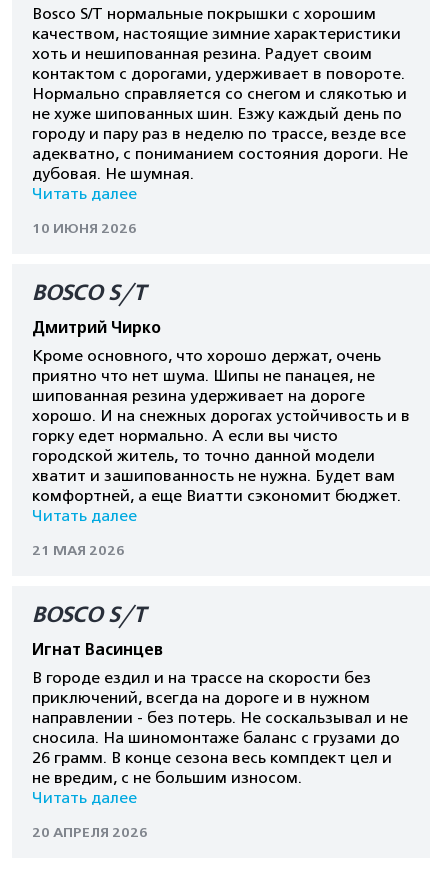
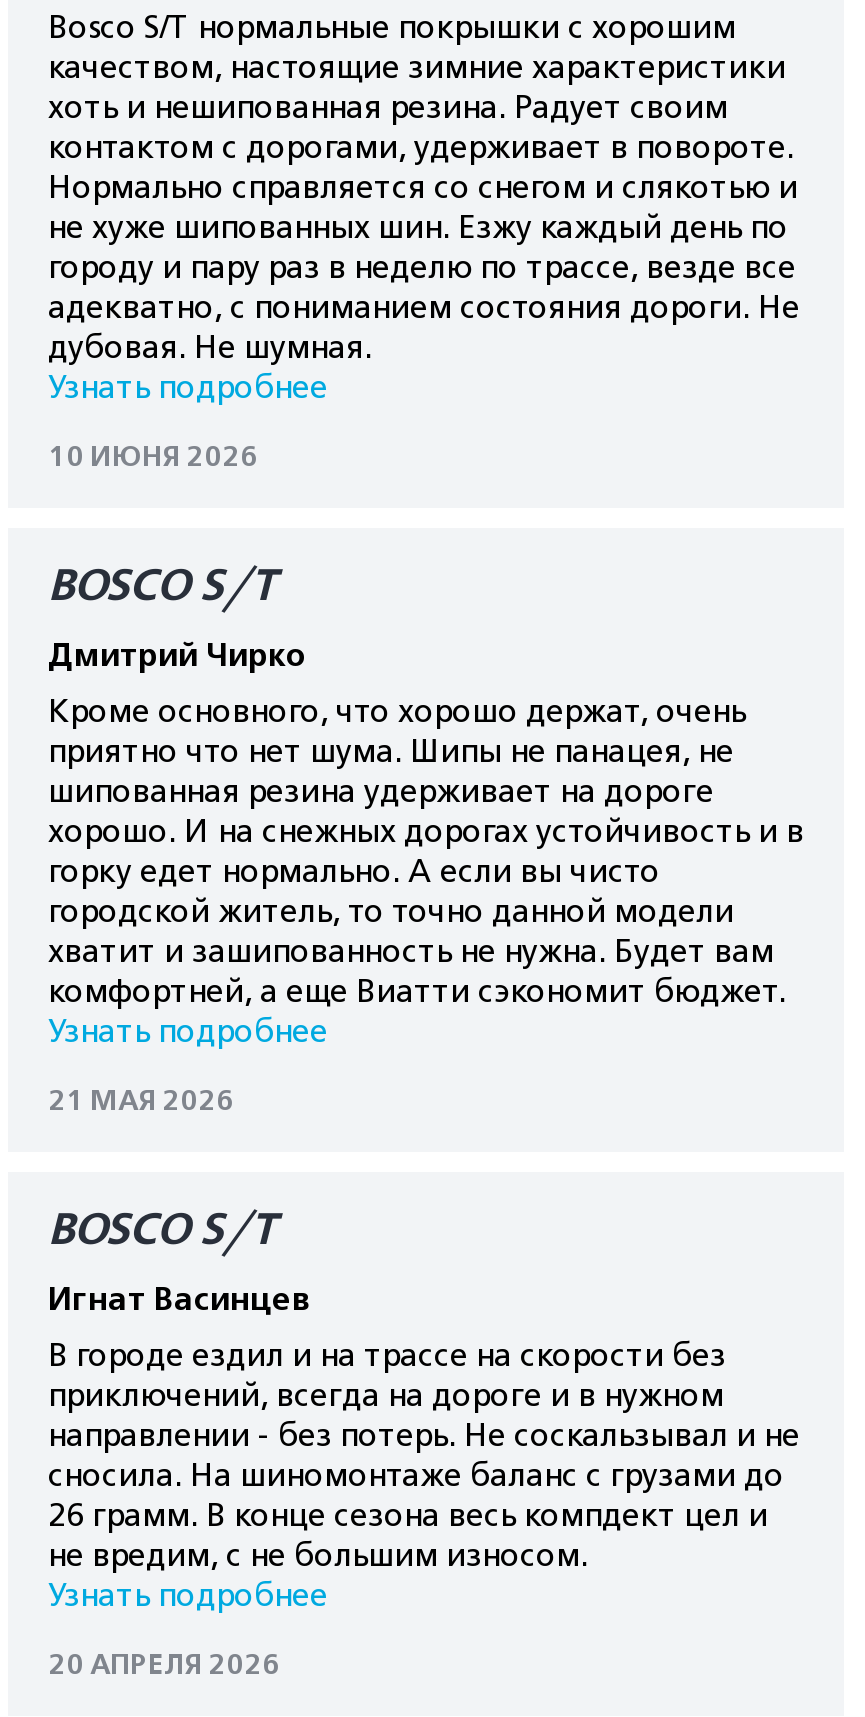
- Читать далее
+ Узнать подробнее

- Читать далее
+ Узнать подробнее

- Читать далее
+ Узнать подробнее
